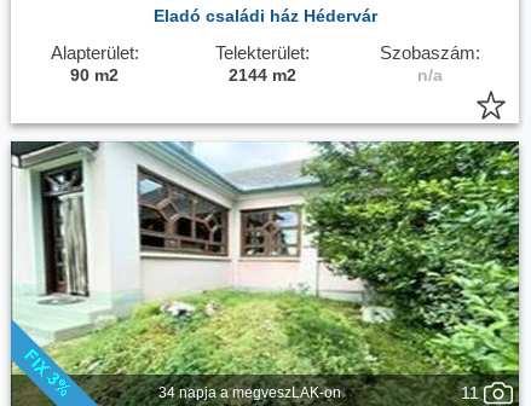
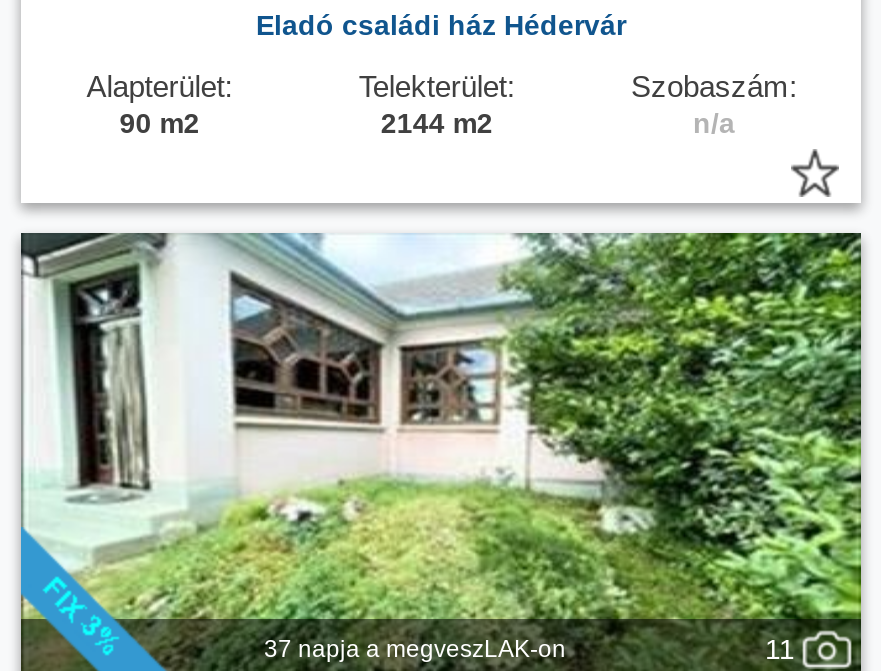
- 34 napja a megveszLAK-on
+ 37 napja a megveszLAK-on
